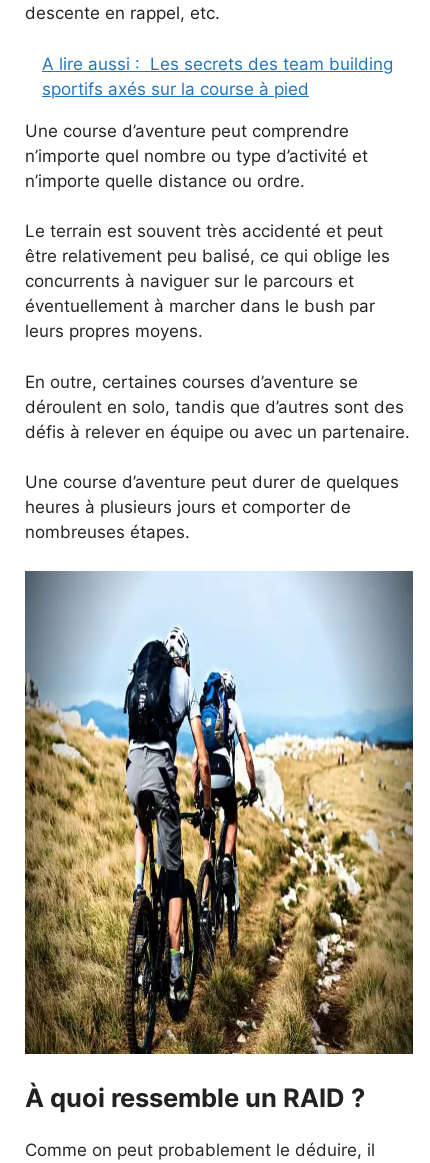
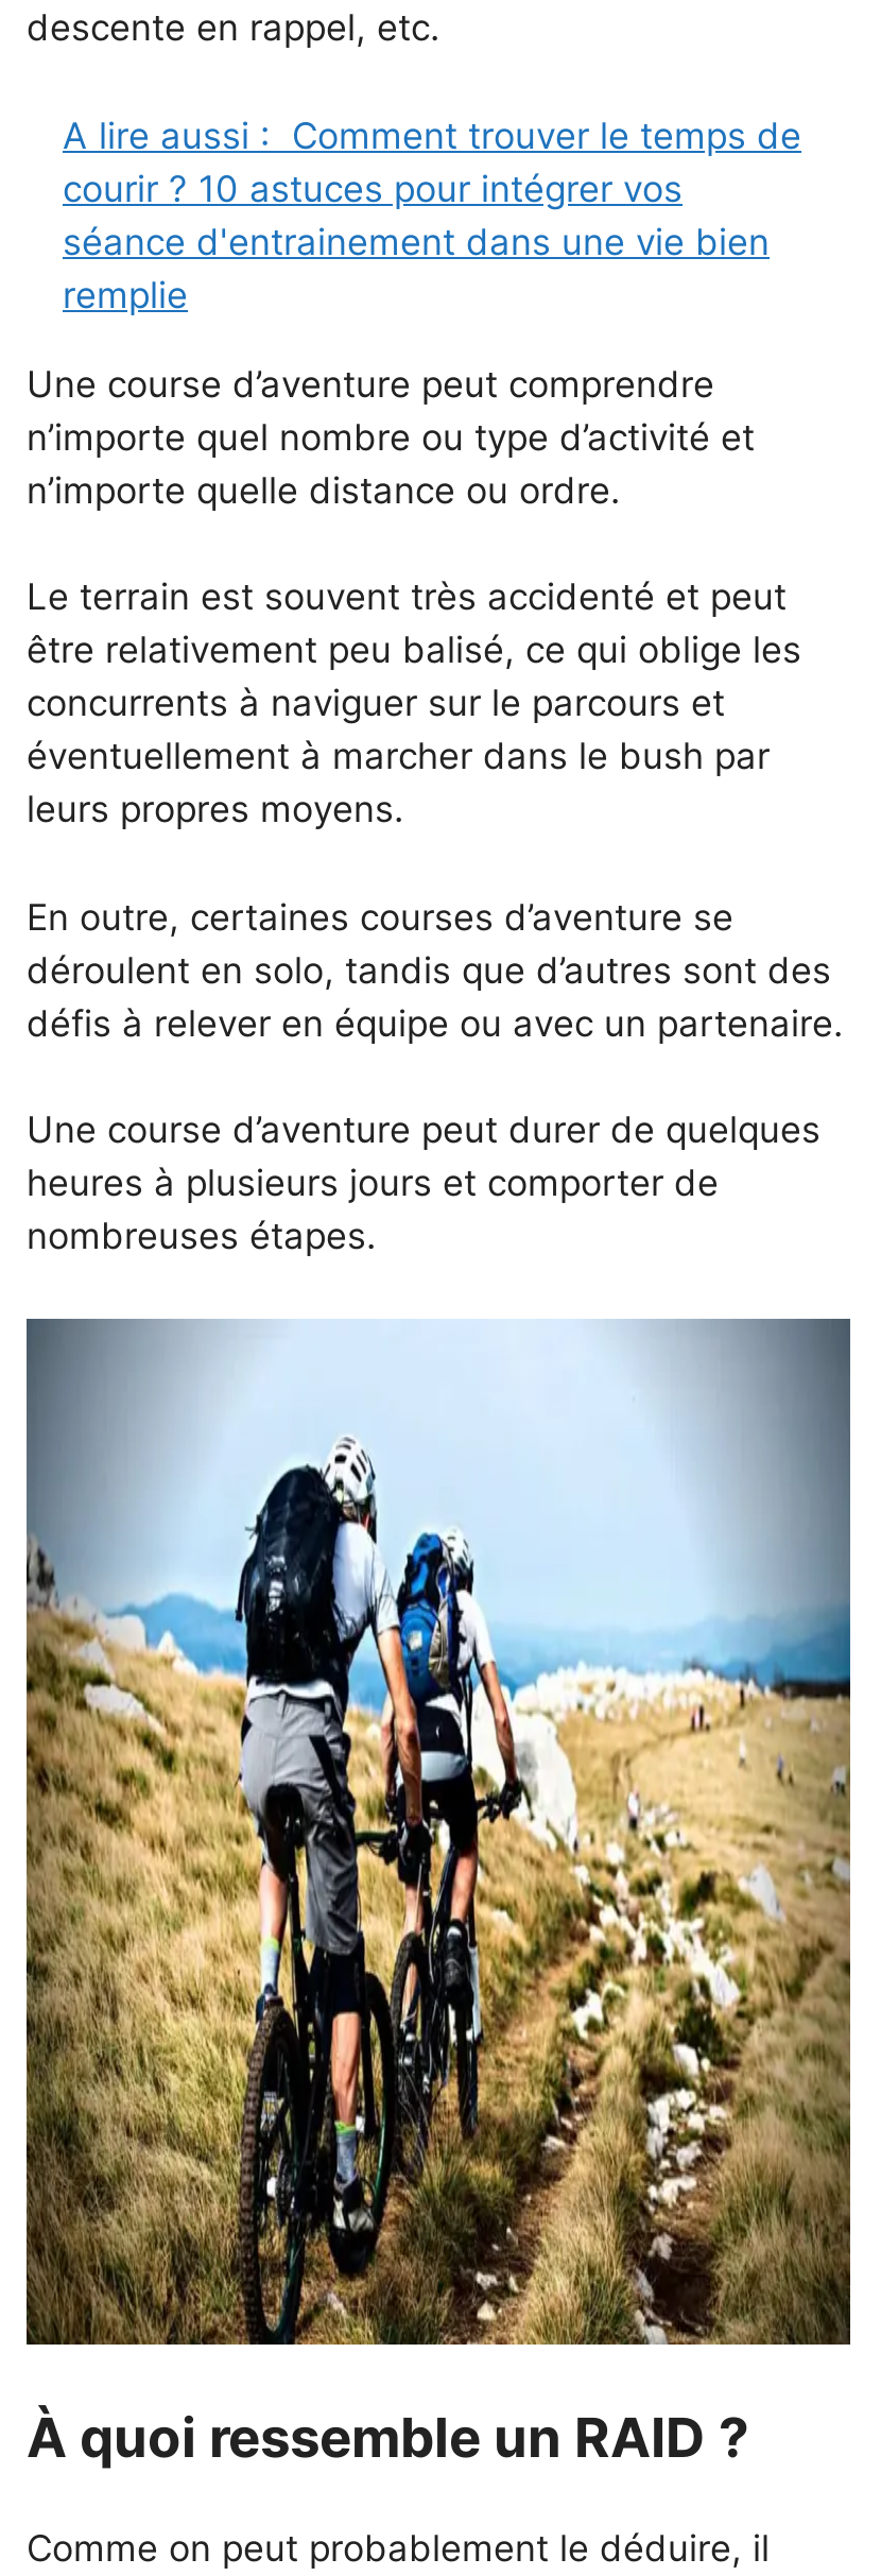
- A lire aussi : Les secrets des team building
- sportifs axés sur la course à pied
+ A lire aussi : Comment trouver le temps de
+ courir ? 10 astuces pour intégrer vos
+ séance d'entrainement dans une vie bien
+ remplie
